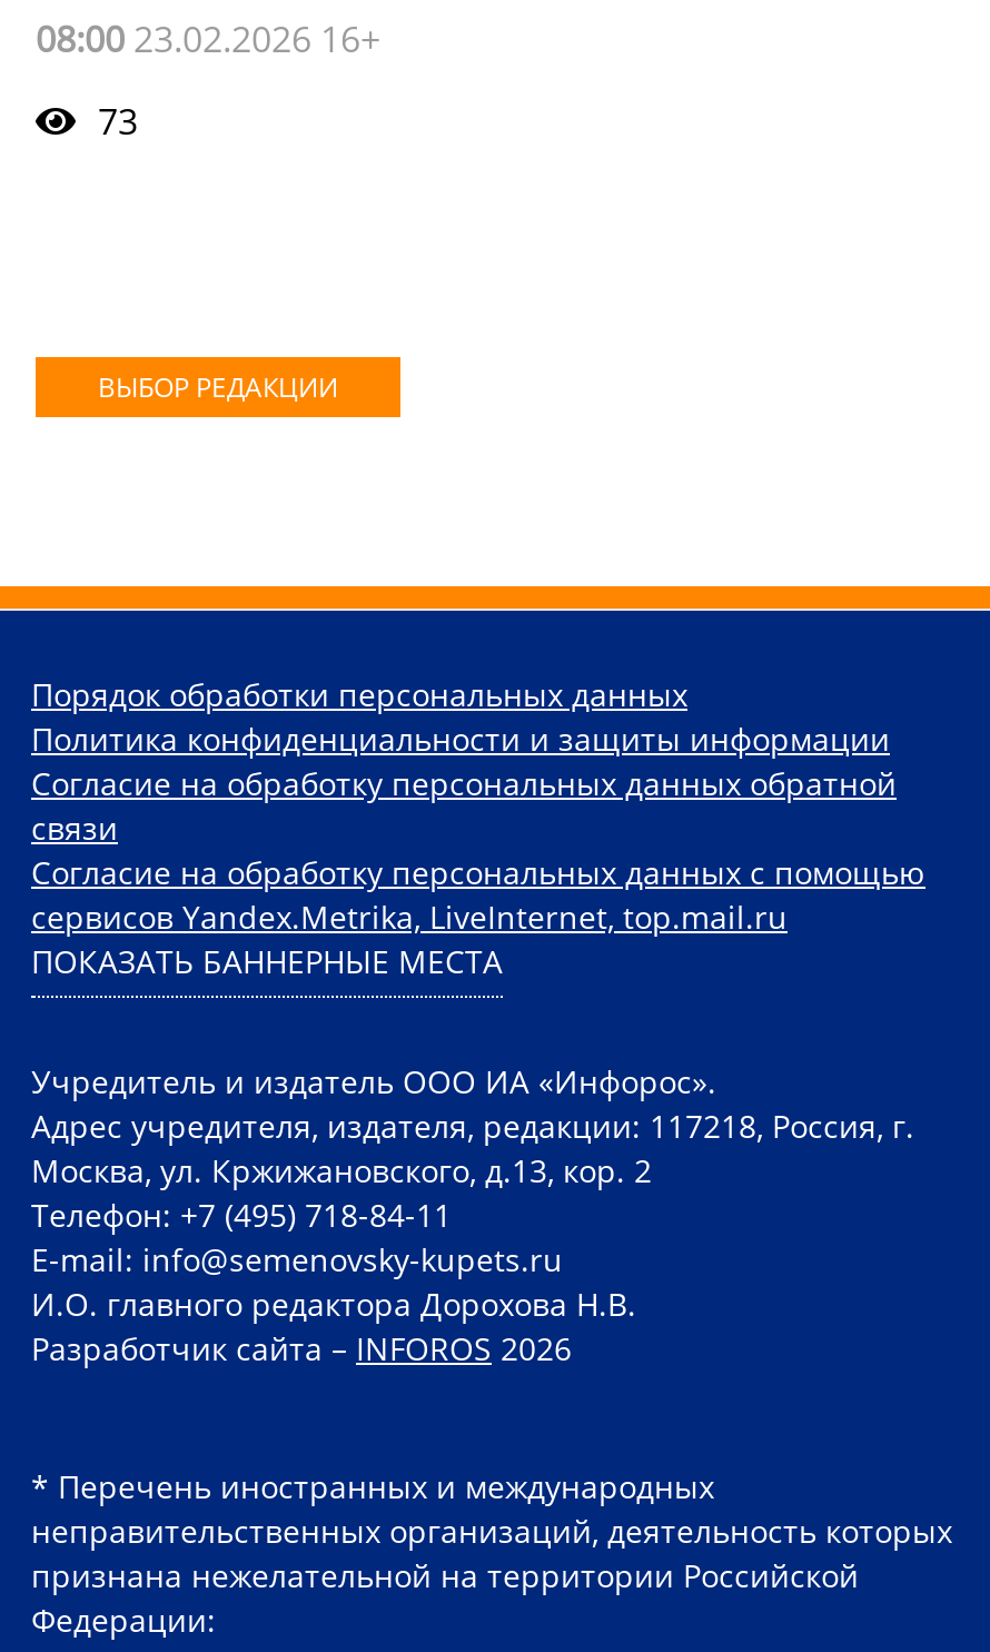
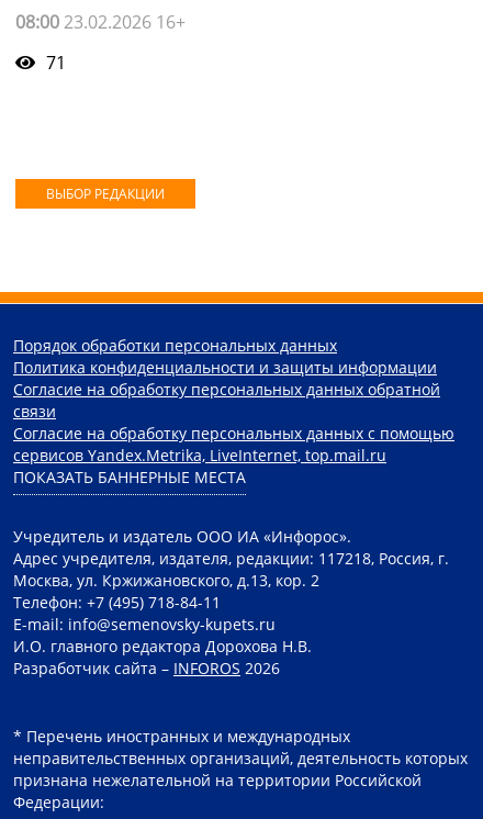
- 73
+ 71
